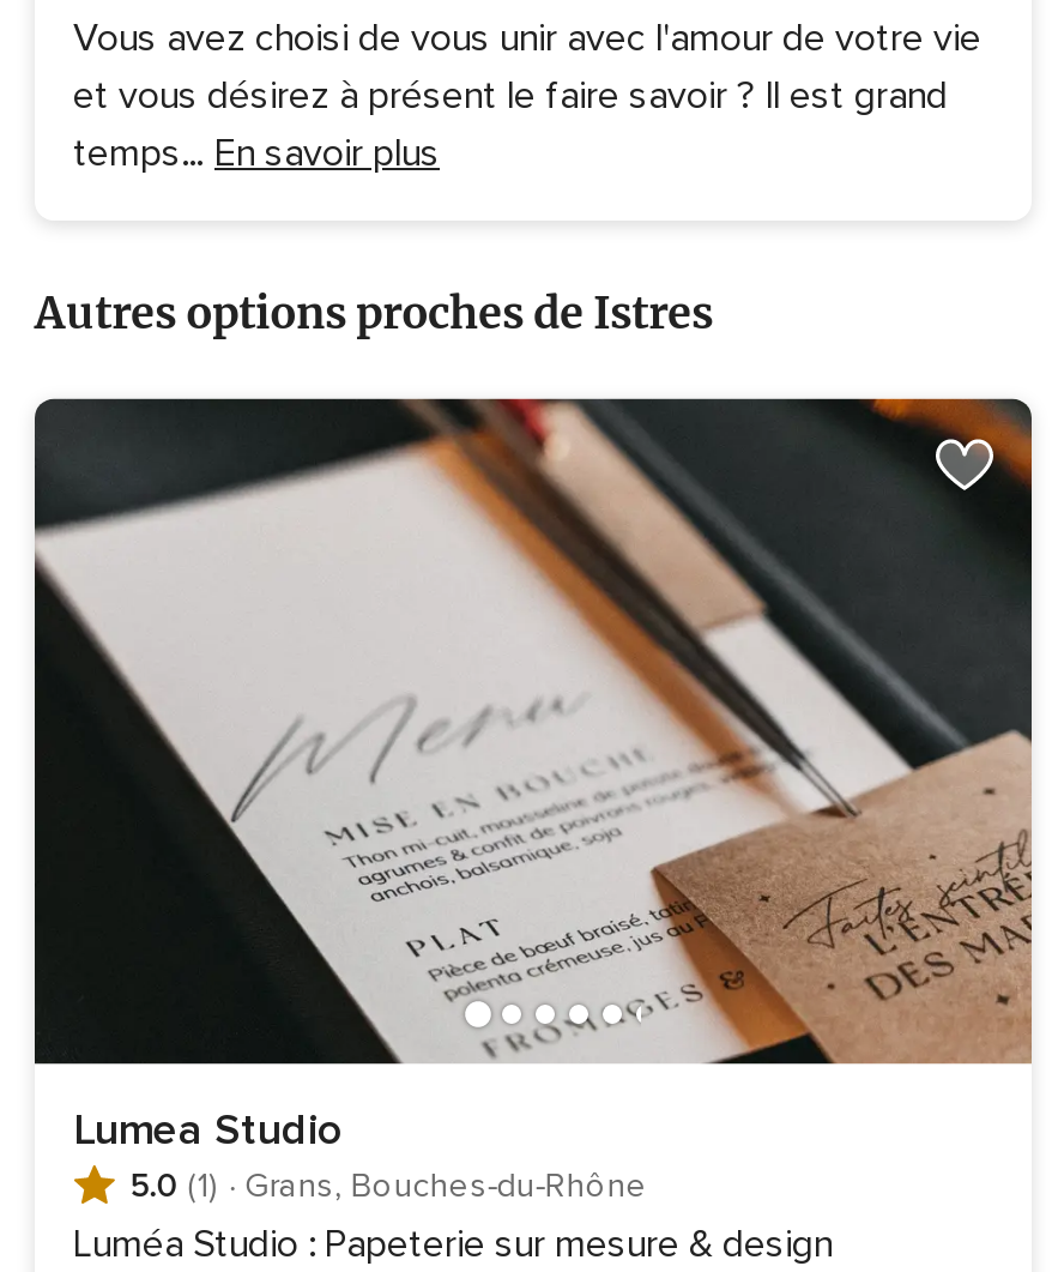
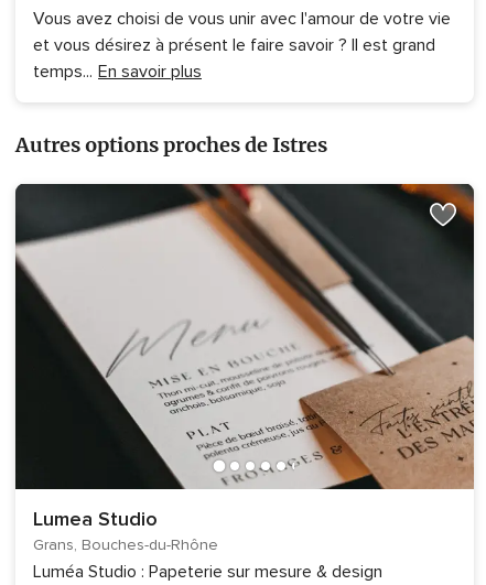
- 5.0 (1) · Grans, Bouches-du-Rhône
+ Grans, Bouches-du-Rhône
